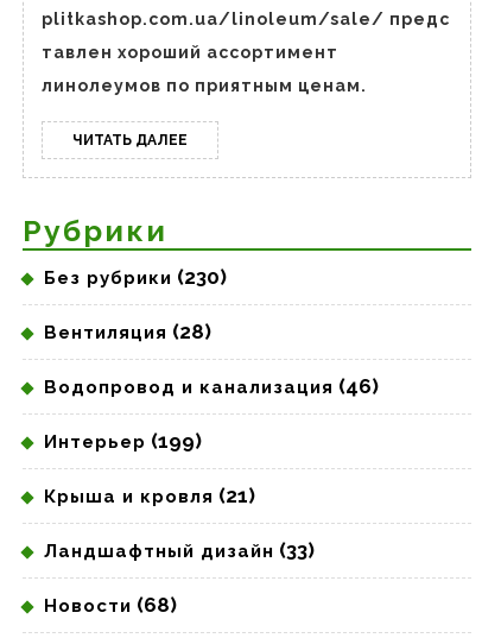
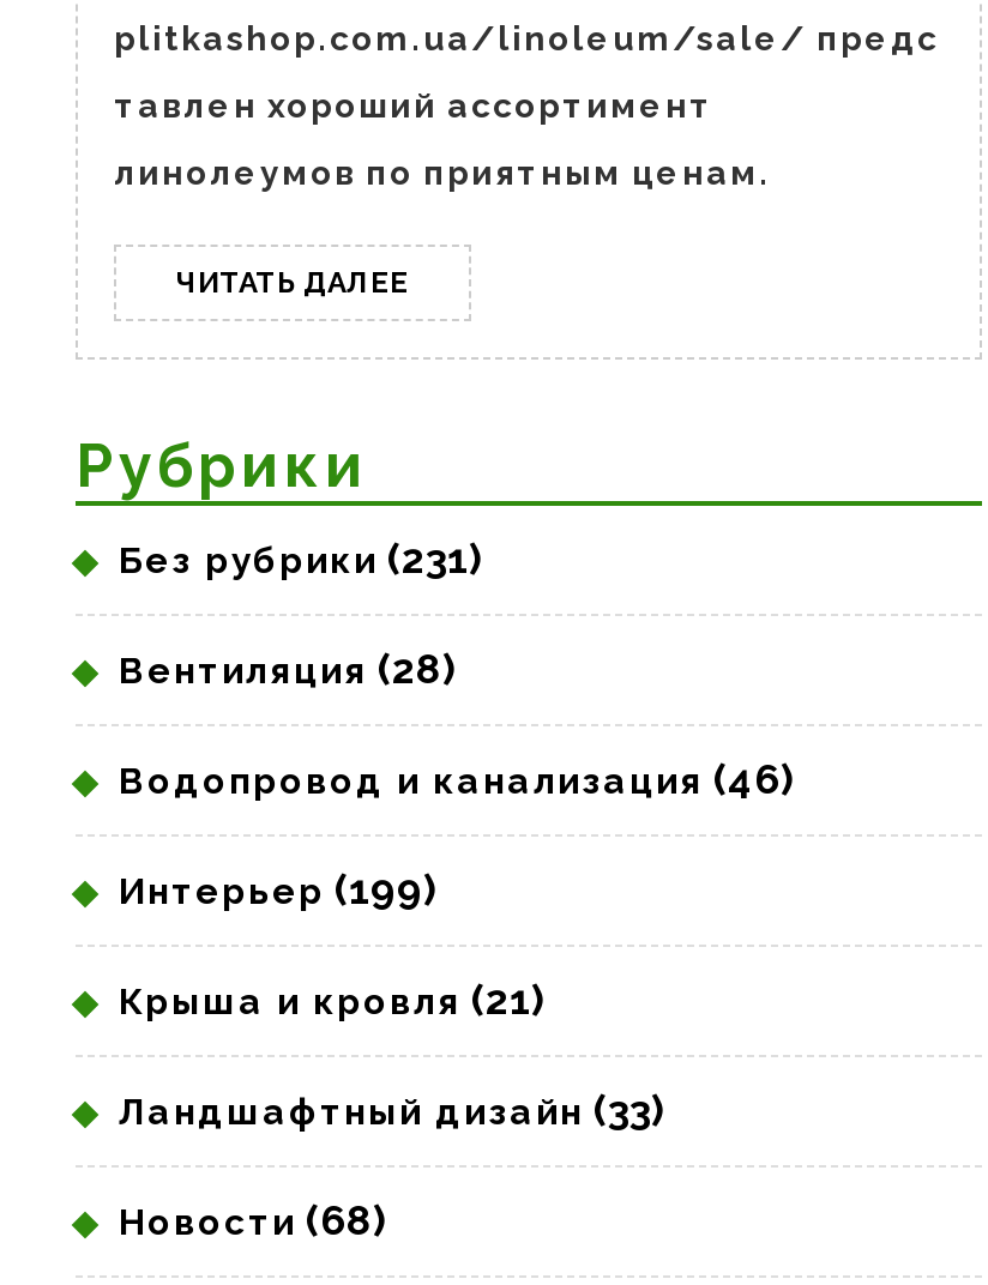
- Без рубрики (230)
+ Без рубрики (231)
